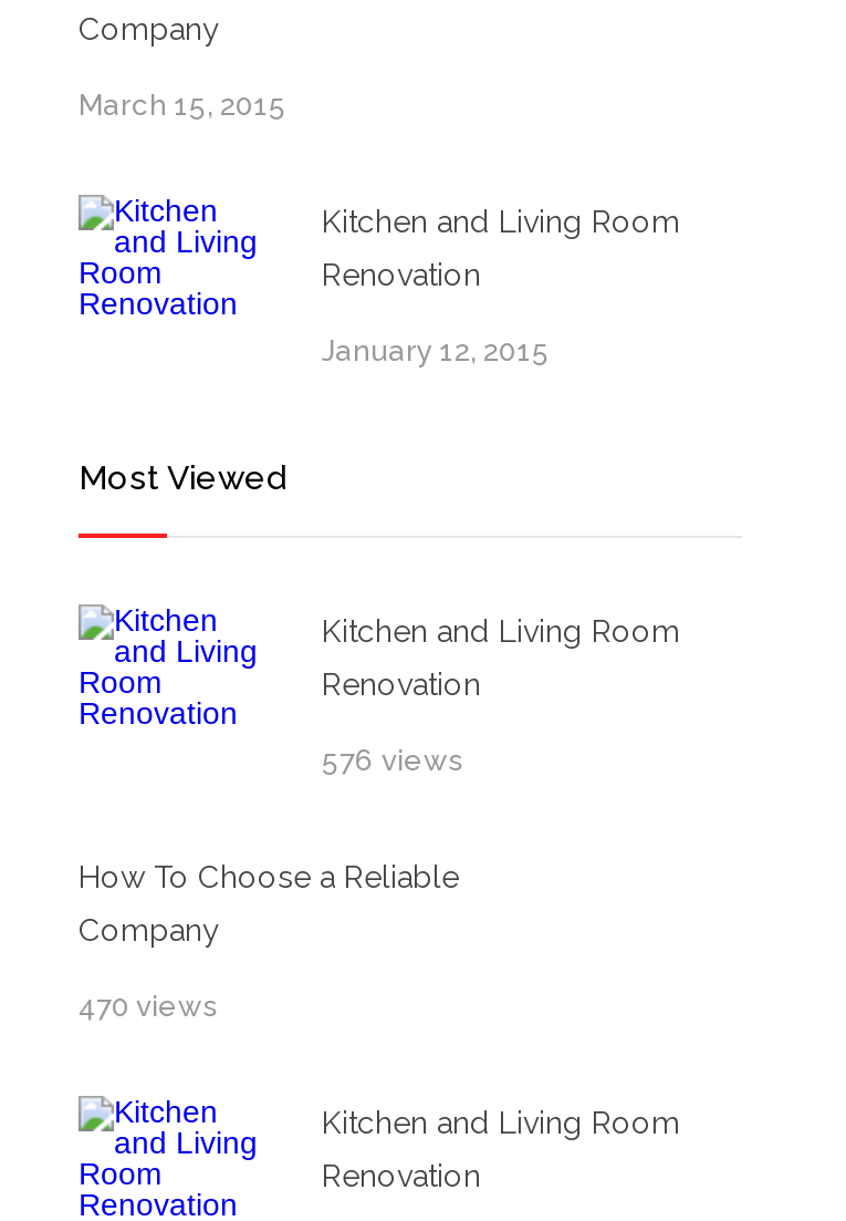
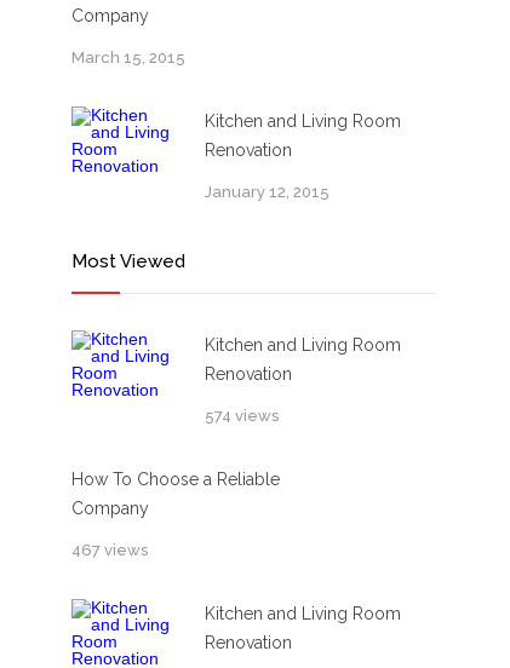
- 576 views
+ 574 views

- 470 views
+ 467 views
